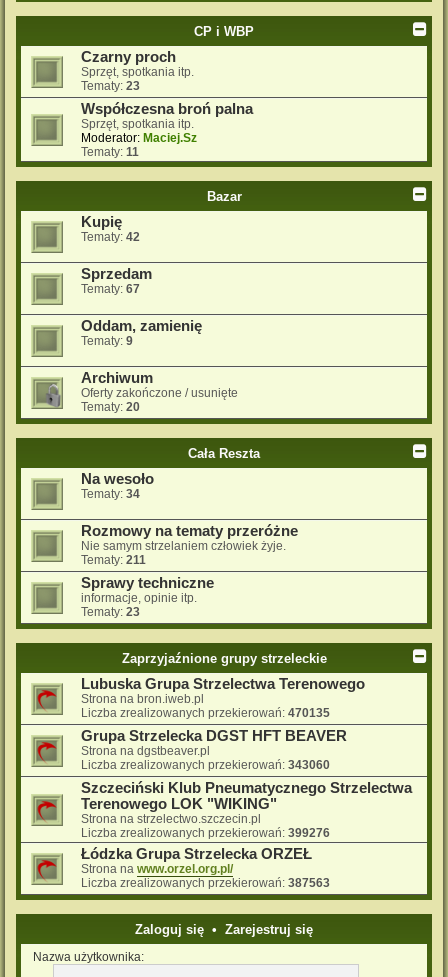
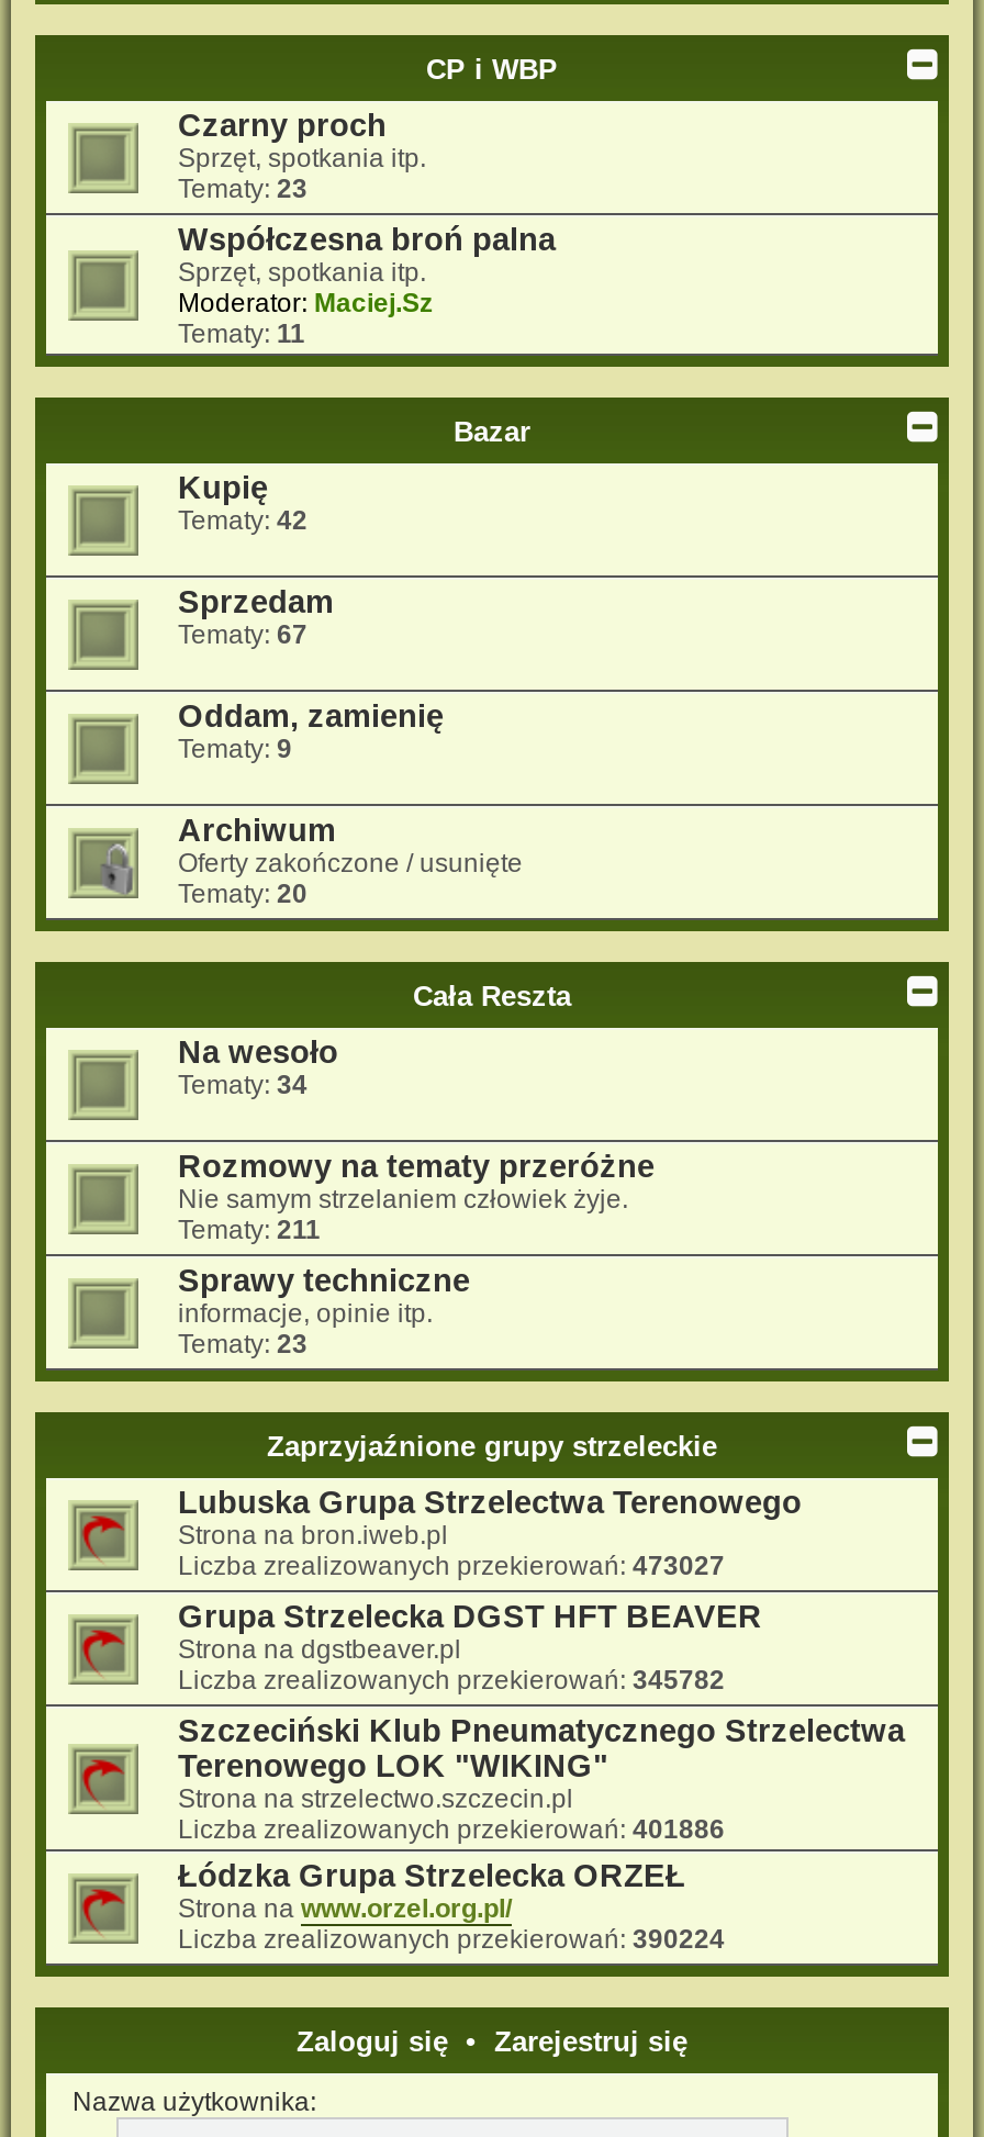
- Liczba zrealizowanych przekierowań: 470135
+ Liczba zrealizowanych przekierowań: 473027

- Liczba zrealizowanych przekierowań: 343060
+ Liczba zrealizowanych przekierowań: 345782

- Liczba zrealizowanych przekierowań: 399276
+ Liczba zrealizowanych przekierowań: 401886

- Liczba zrealizowanych przekierowań: 387563
+ Liczba zrealizowanych przekierowań: 390224
